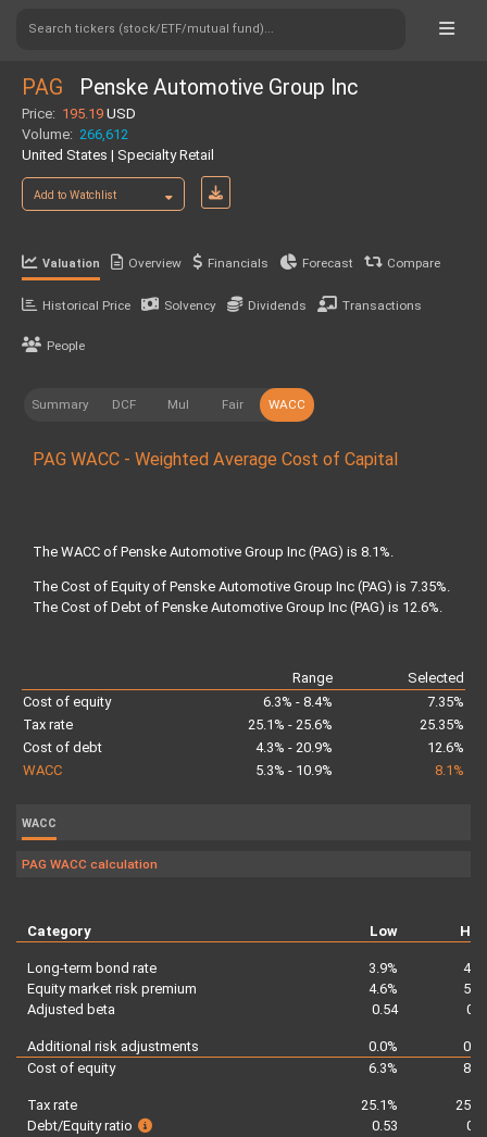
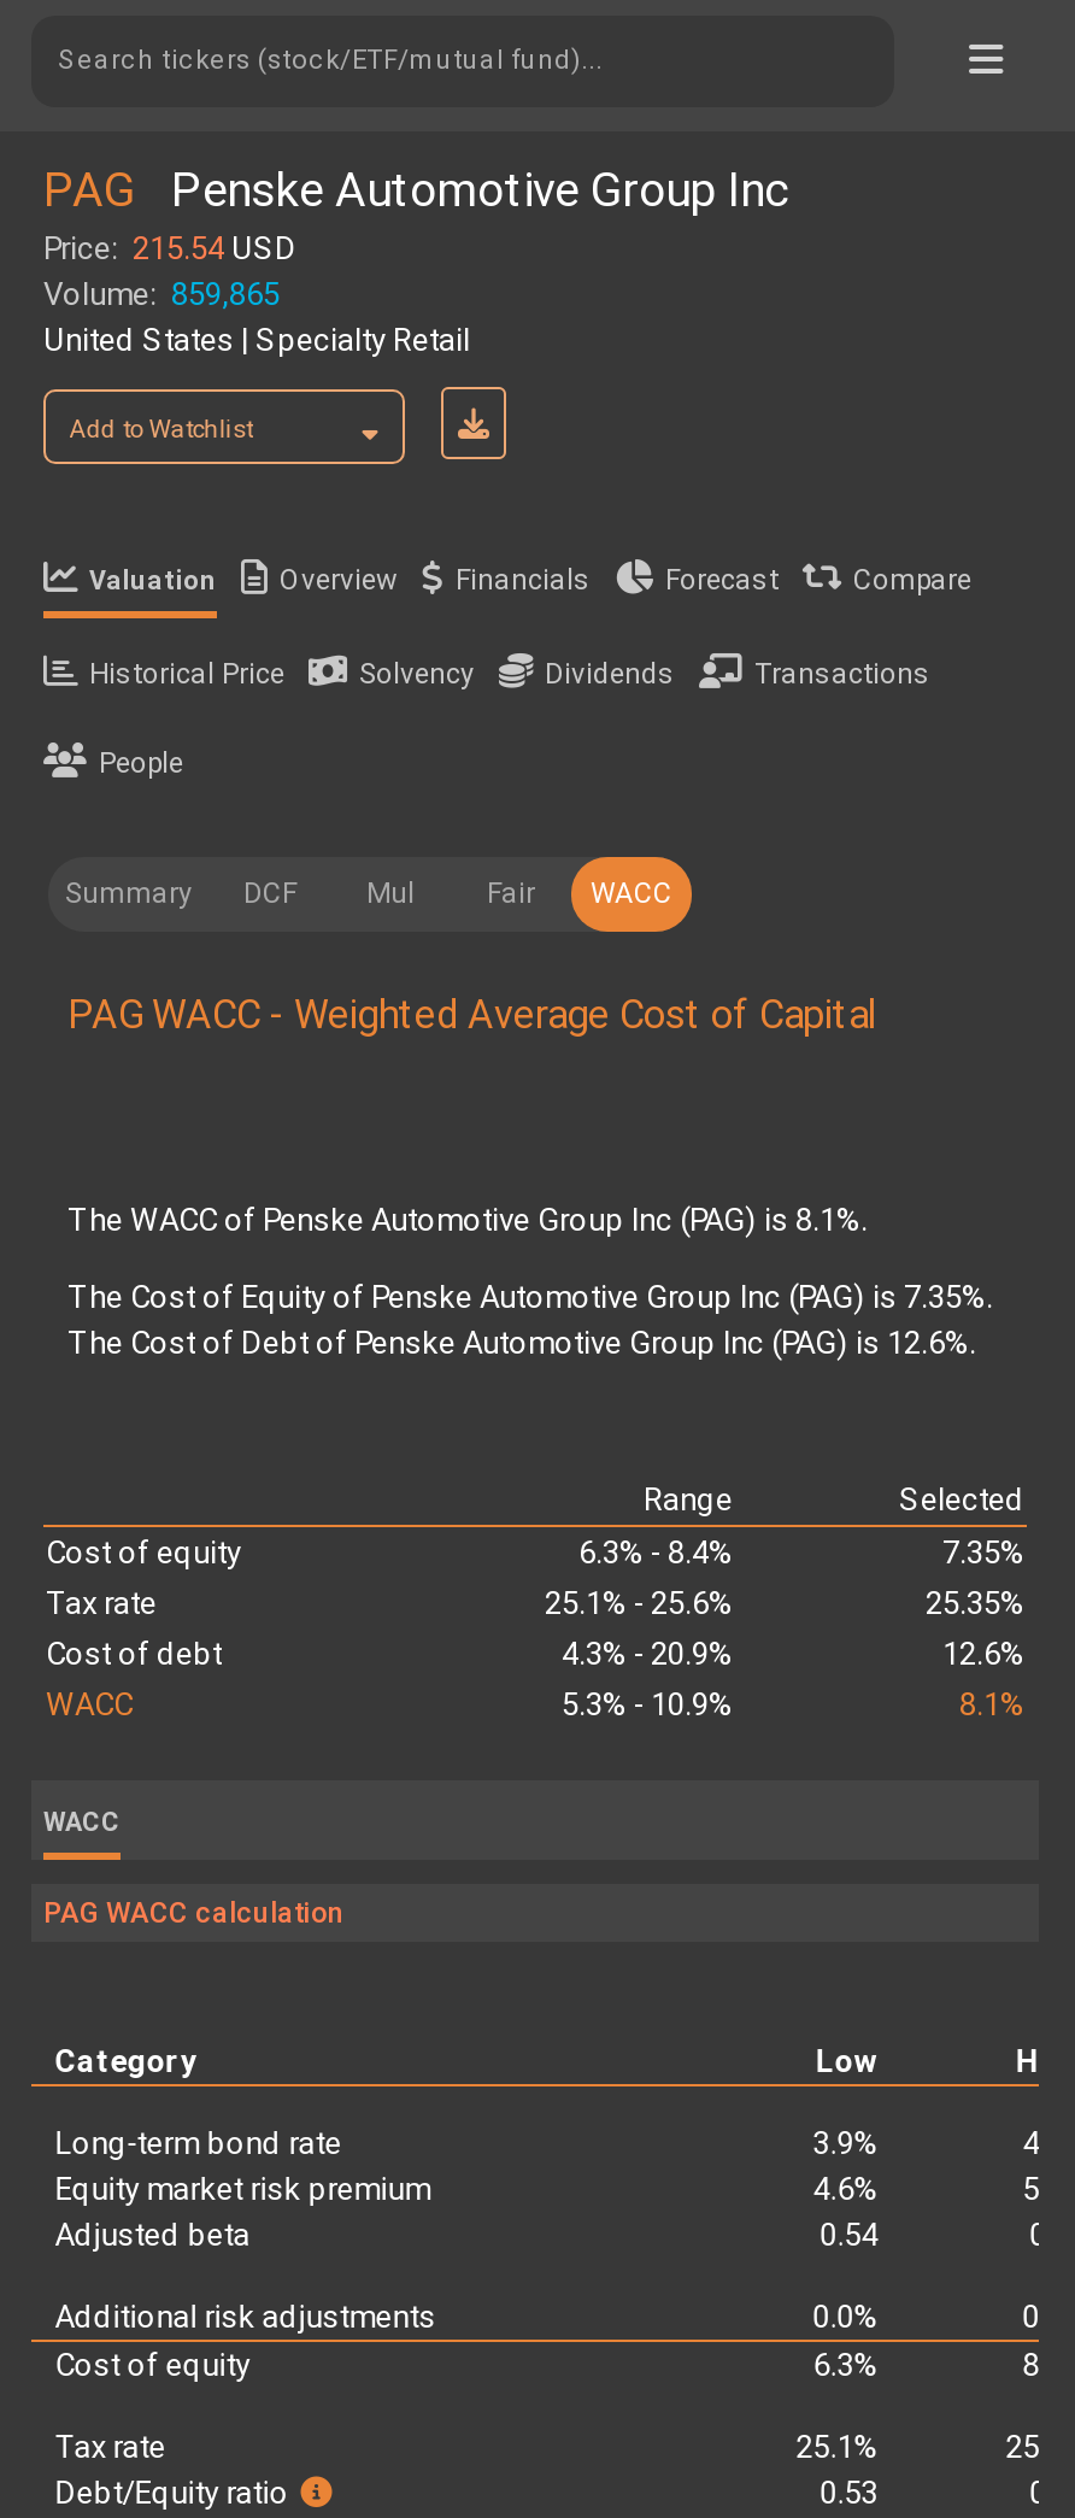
- Price: 195.19 USD
+ Price: 215.54 USD

- Volume: 266,612
+ Volume: 859,865
